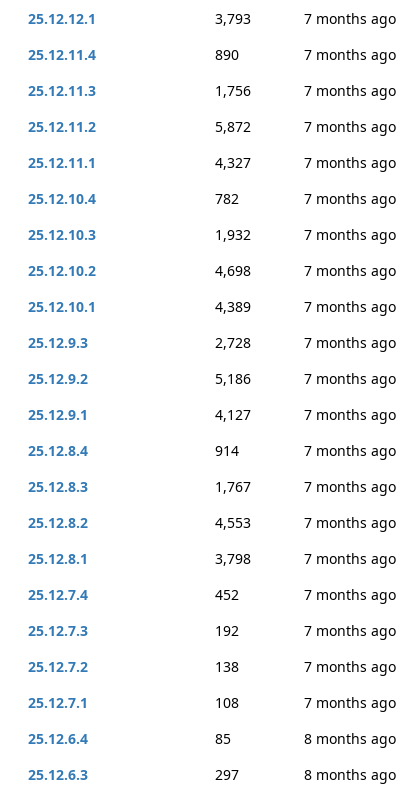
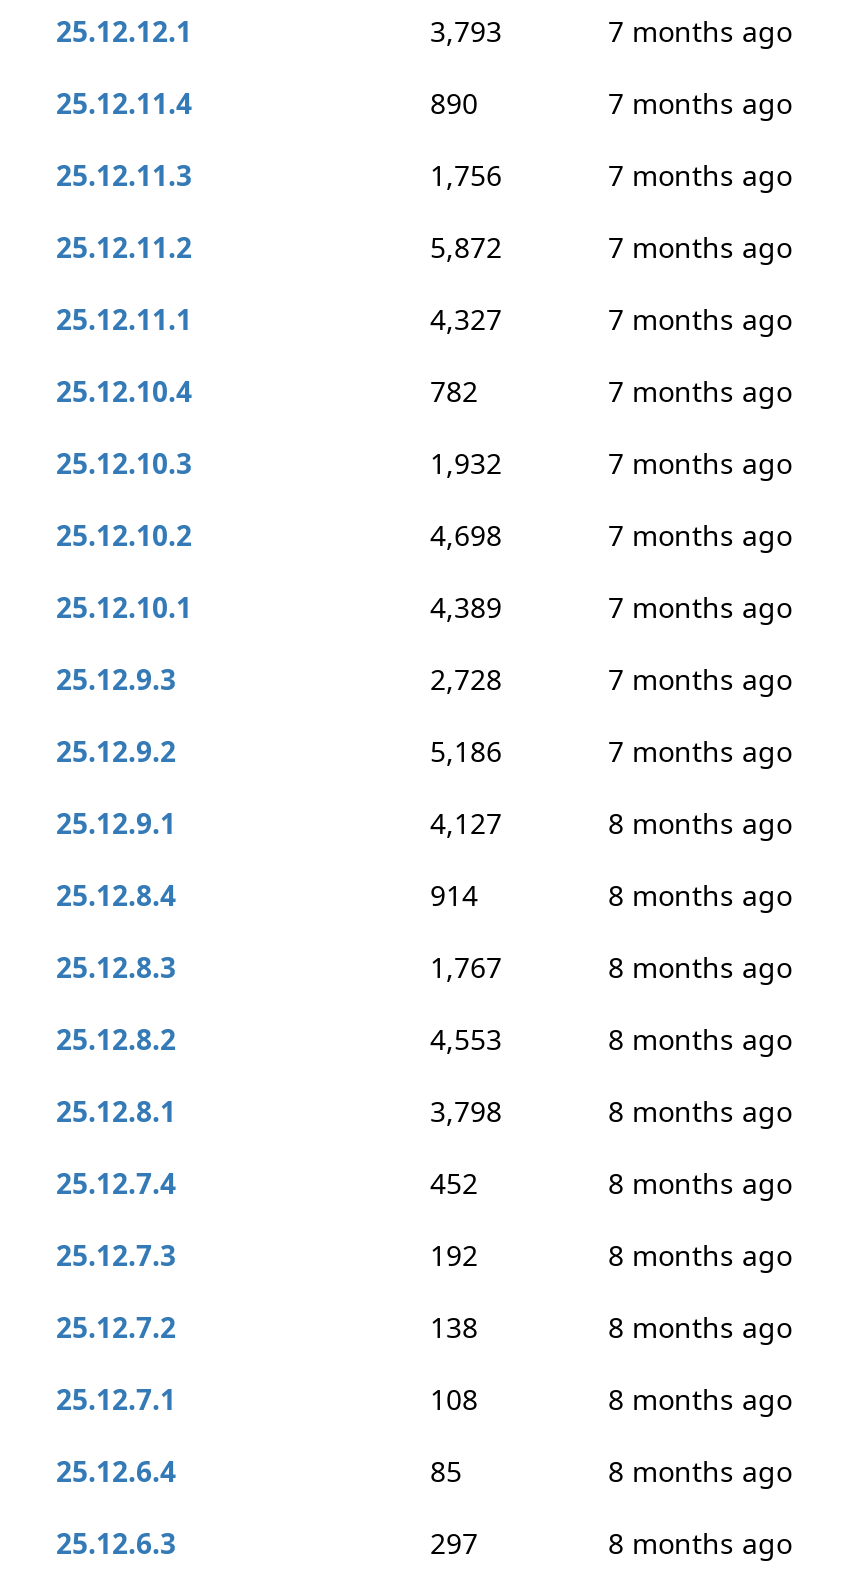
- 7 months ago
+ 8 months ago

- 7 months ago
+ 8 months ago

- 7 months ago
+ 8 months ago

- 7 months ago
+ 8 months ago

- 7 months ago
+ 8 months ago

- 7 months ago
+ 8 months ago

- 7 months ago
+ 8 months ago

- 7 months ago
+ 8 months ago

- 7 months ago
+ 8 months ago
